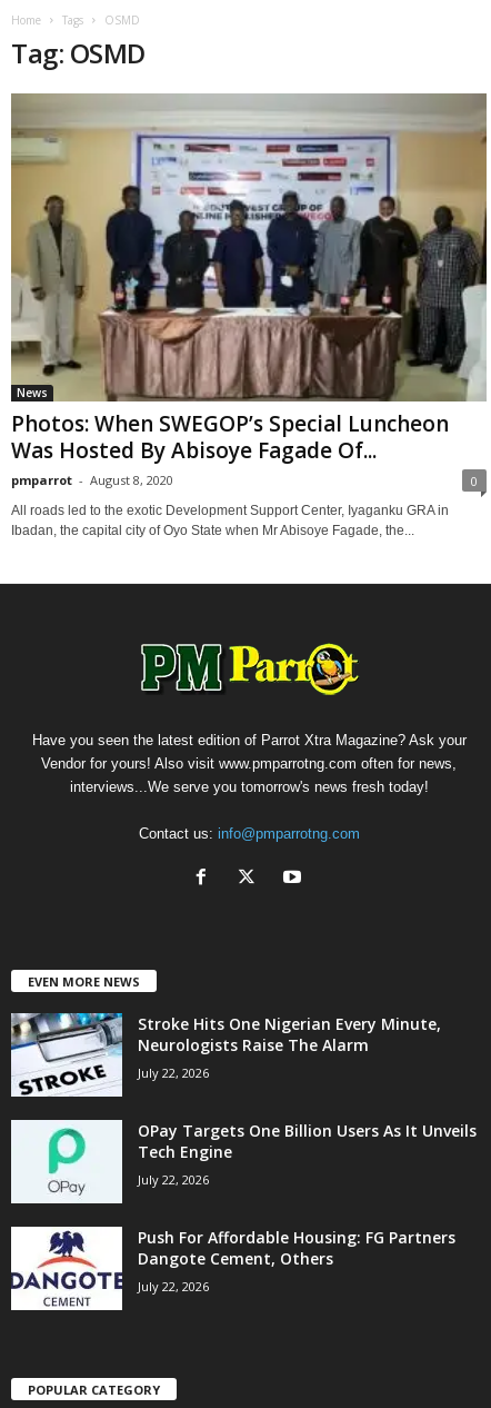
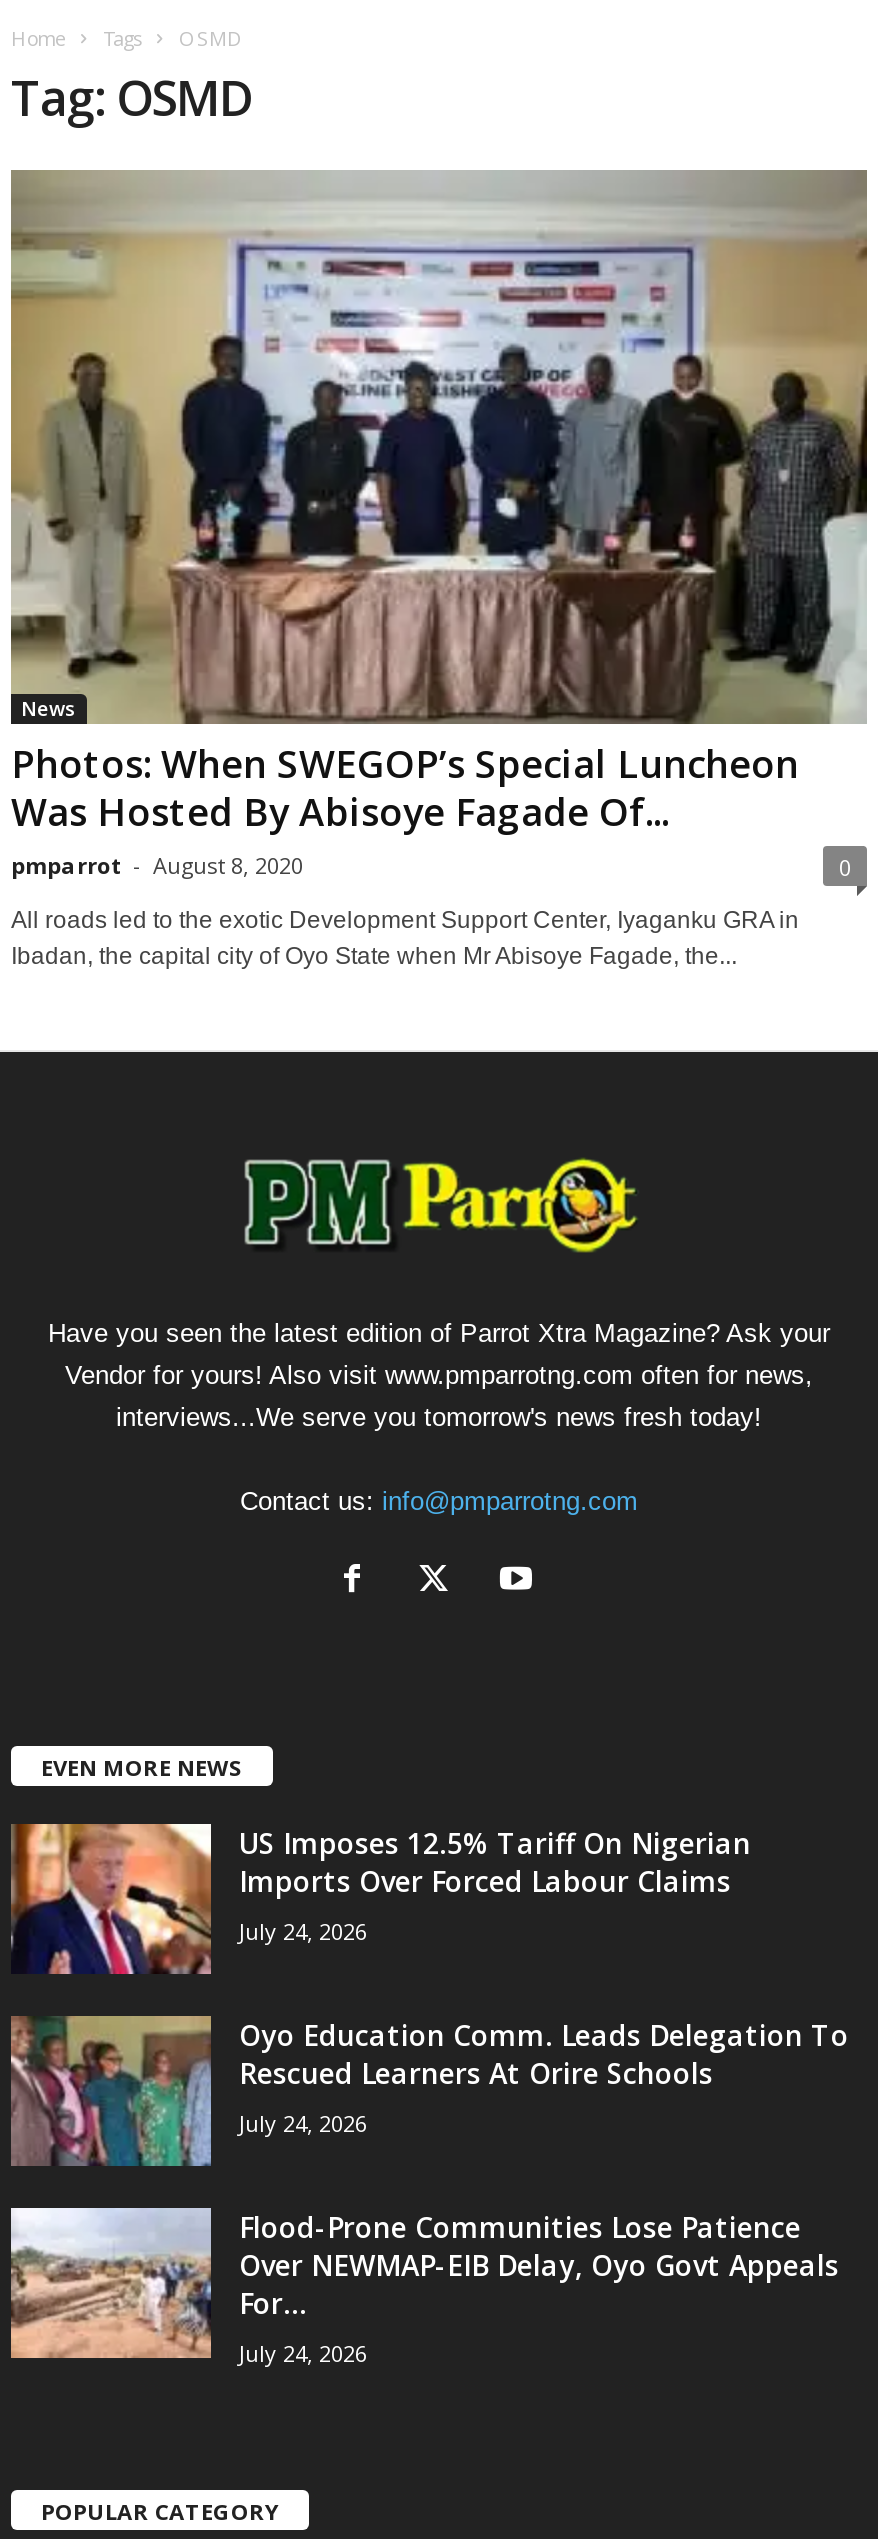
- [image]
- Stroke Hits One Nigerian Every Minute,
- Neurologists Raise The Alarm
- July 22, 2026
+ [image]
+ US Imposes 12.5% Tariff On Nigerian
+ Imports Over Forced Labour Claims
+ July 24, 2026

- [image]
- OPay Targets One Billion Users As It Unveils
- Tech Engine
- July 22, 2026
+ [image]
+ Oyo Education Comm. Leads Delegation To
+ Rescued Learners At Orire Schools
+ July 24, 2026

- [image]
- Push For Affordable Housing: FG Partners
- Dangote Cement, Others
- July 22, 2026
+ [image]
+ Flood-Prone Communities Lose Patience
+ Over NEWMAP-EIB Delay, Oyo Govt Appeals
+ For...
+ July 24, 2026
